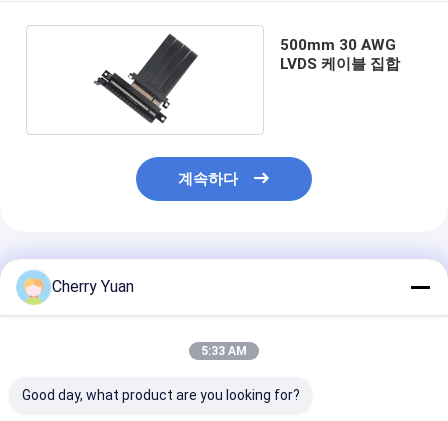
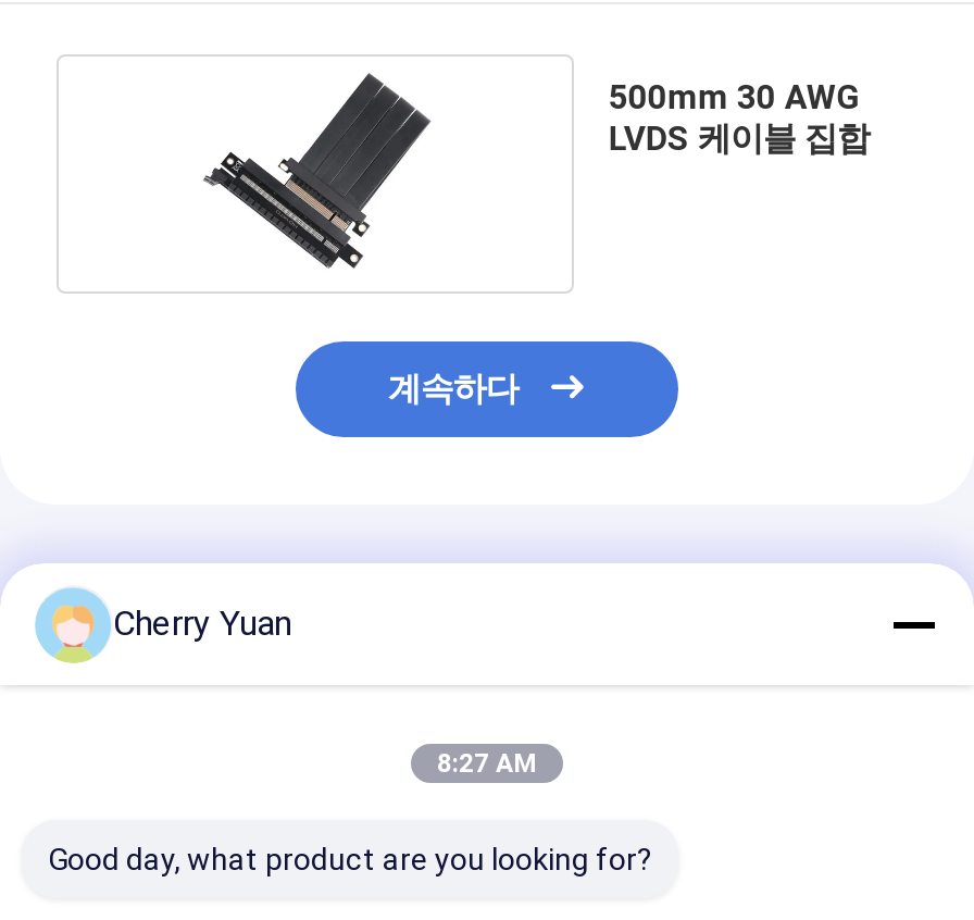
- 5:33 AM
+ 8:27 AM
